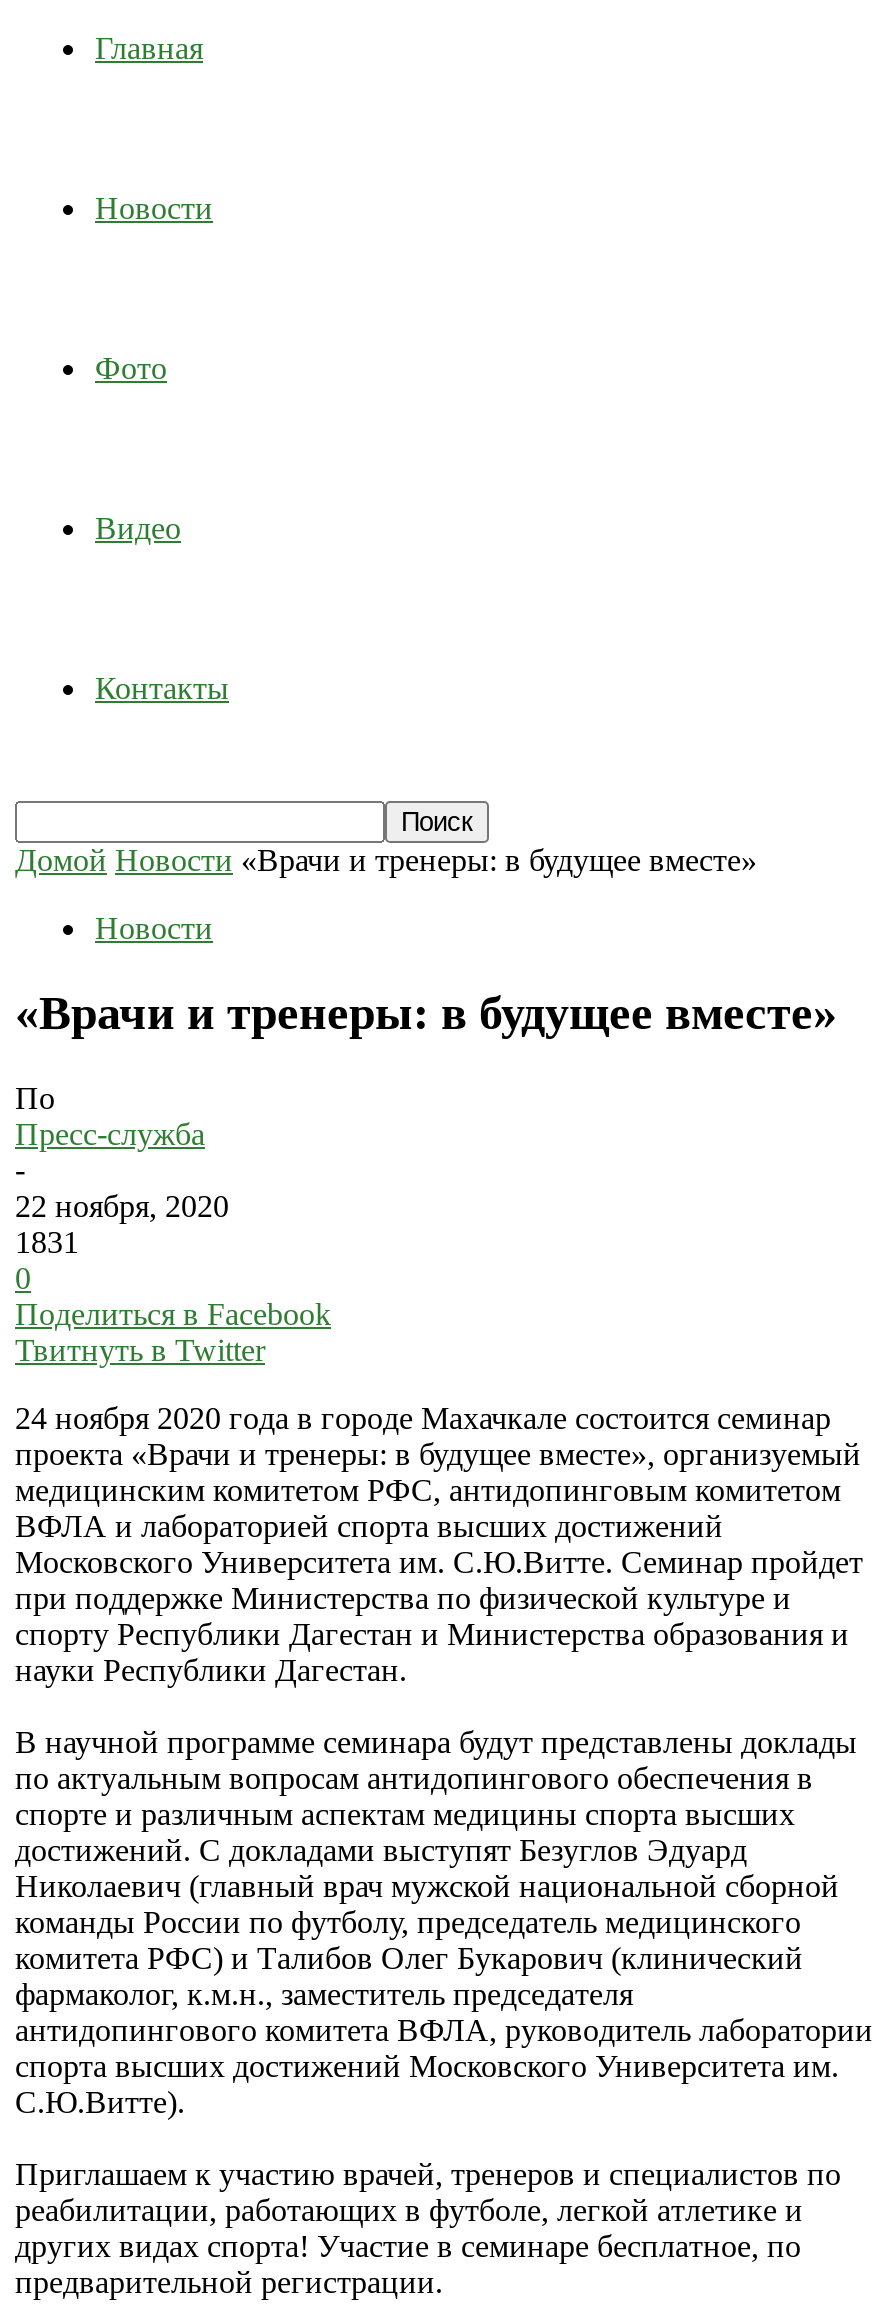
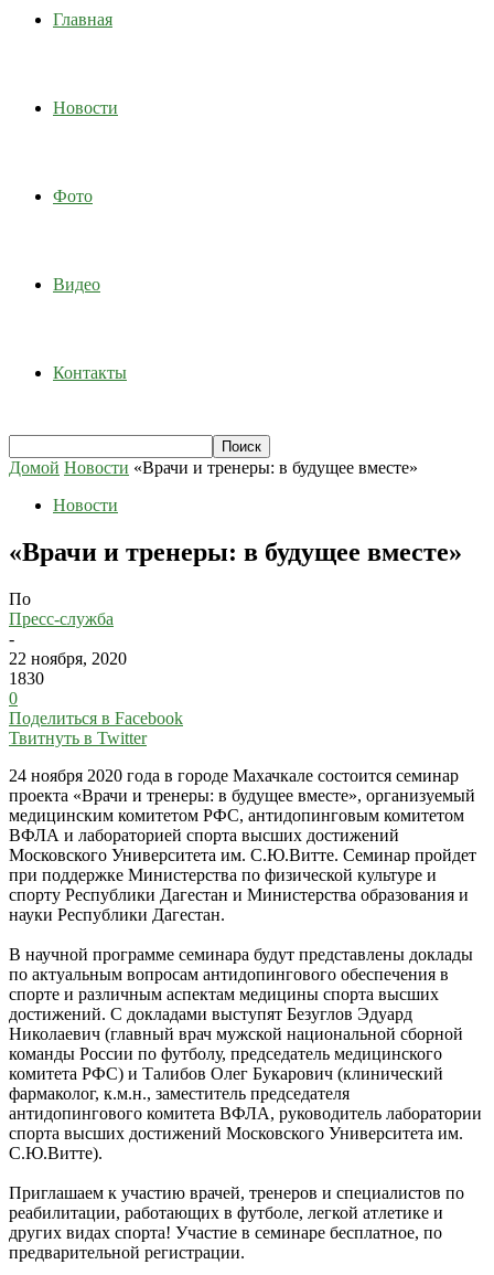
- 1831
+ 1830
